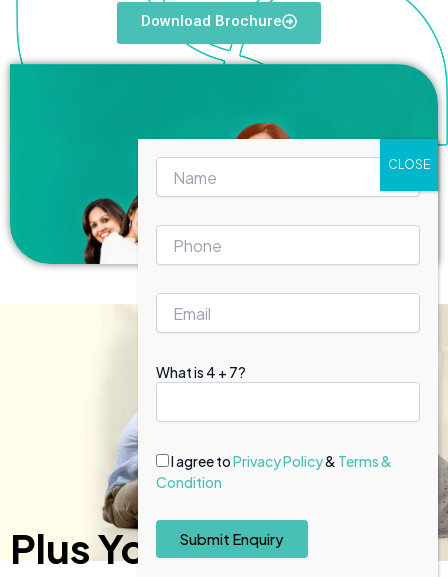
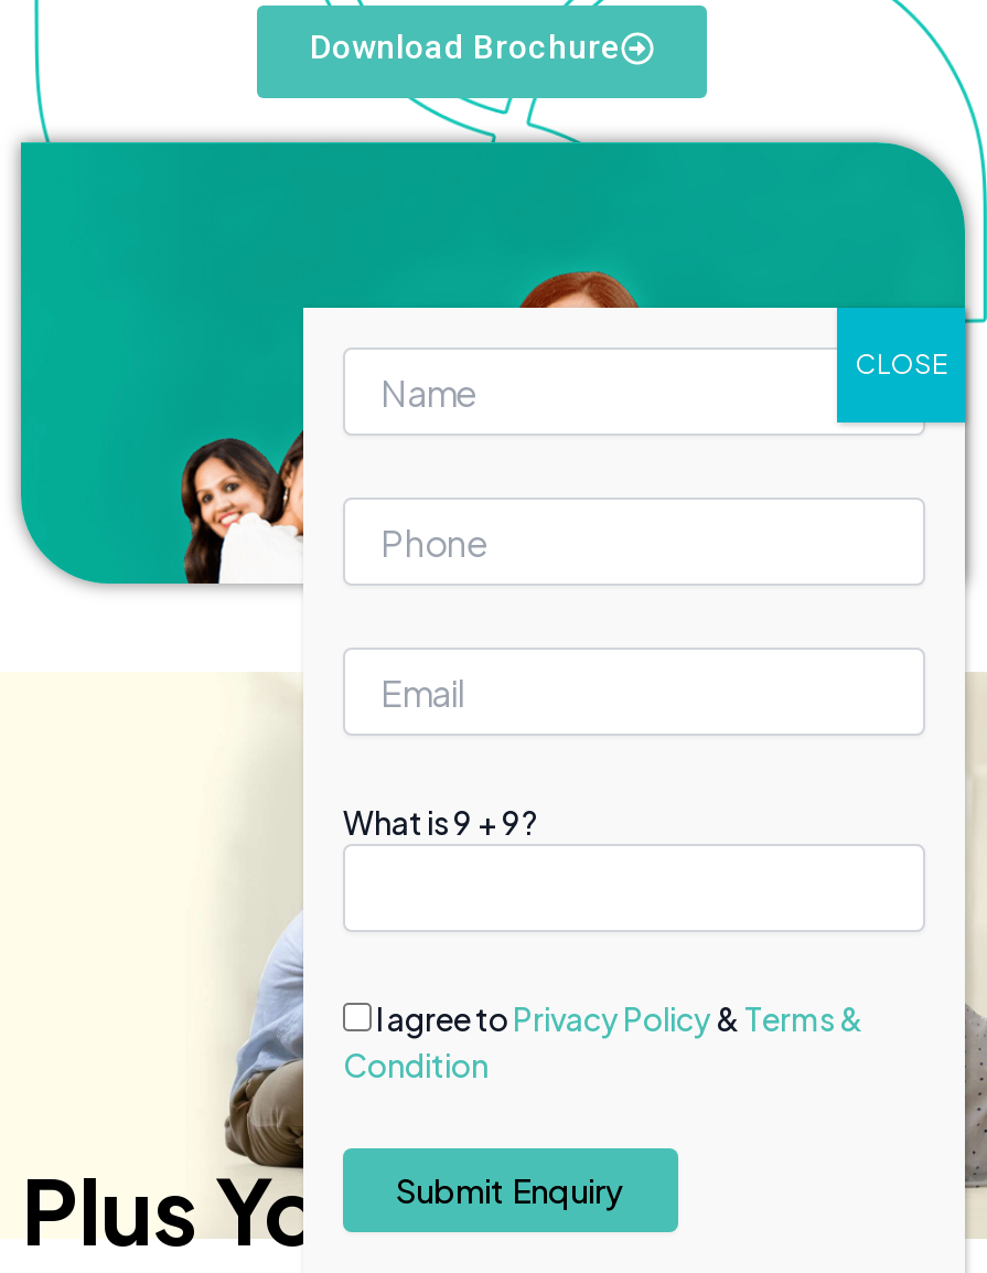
- What is 4 + 7?
+ What is 9 + 9?
